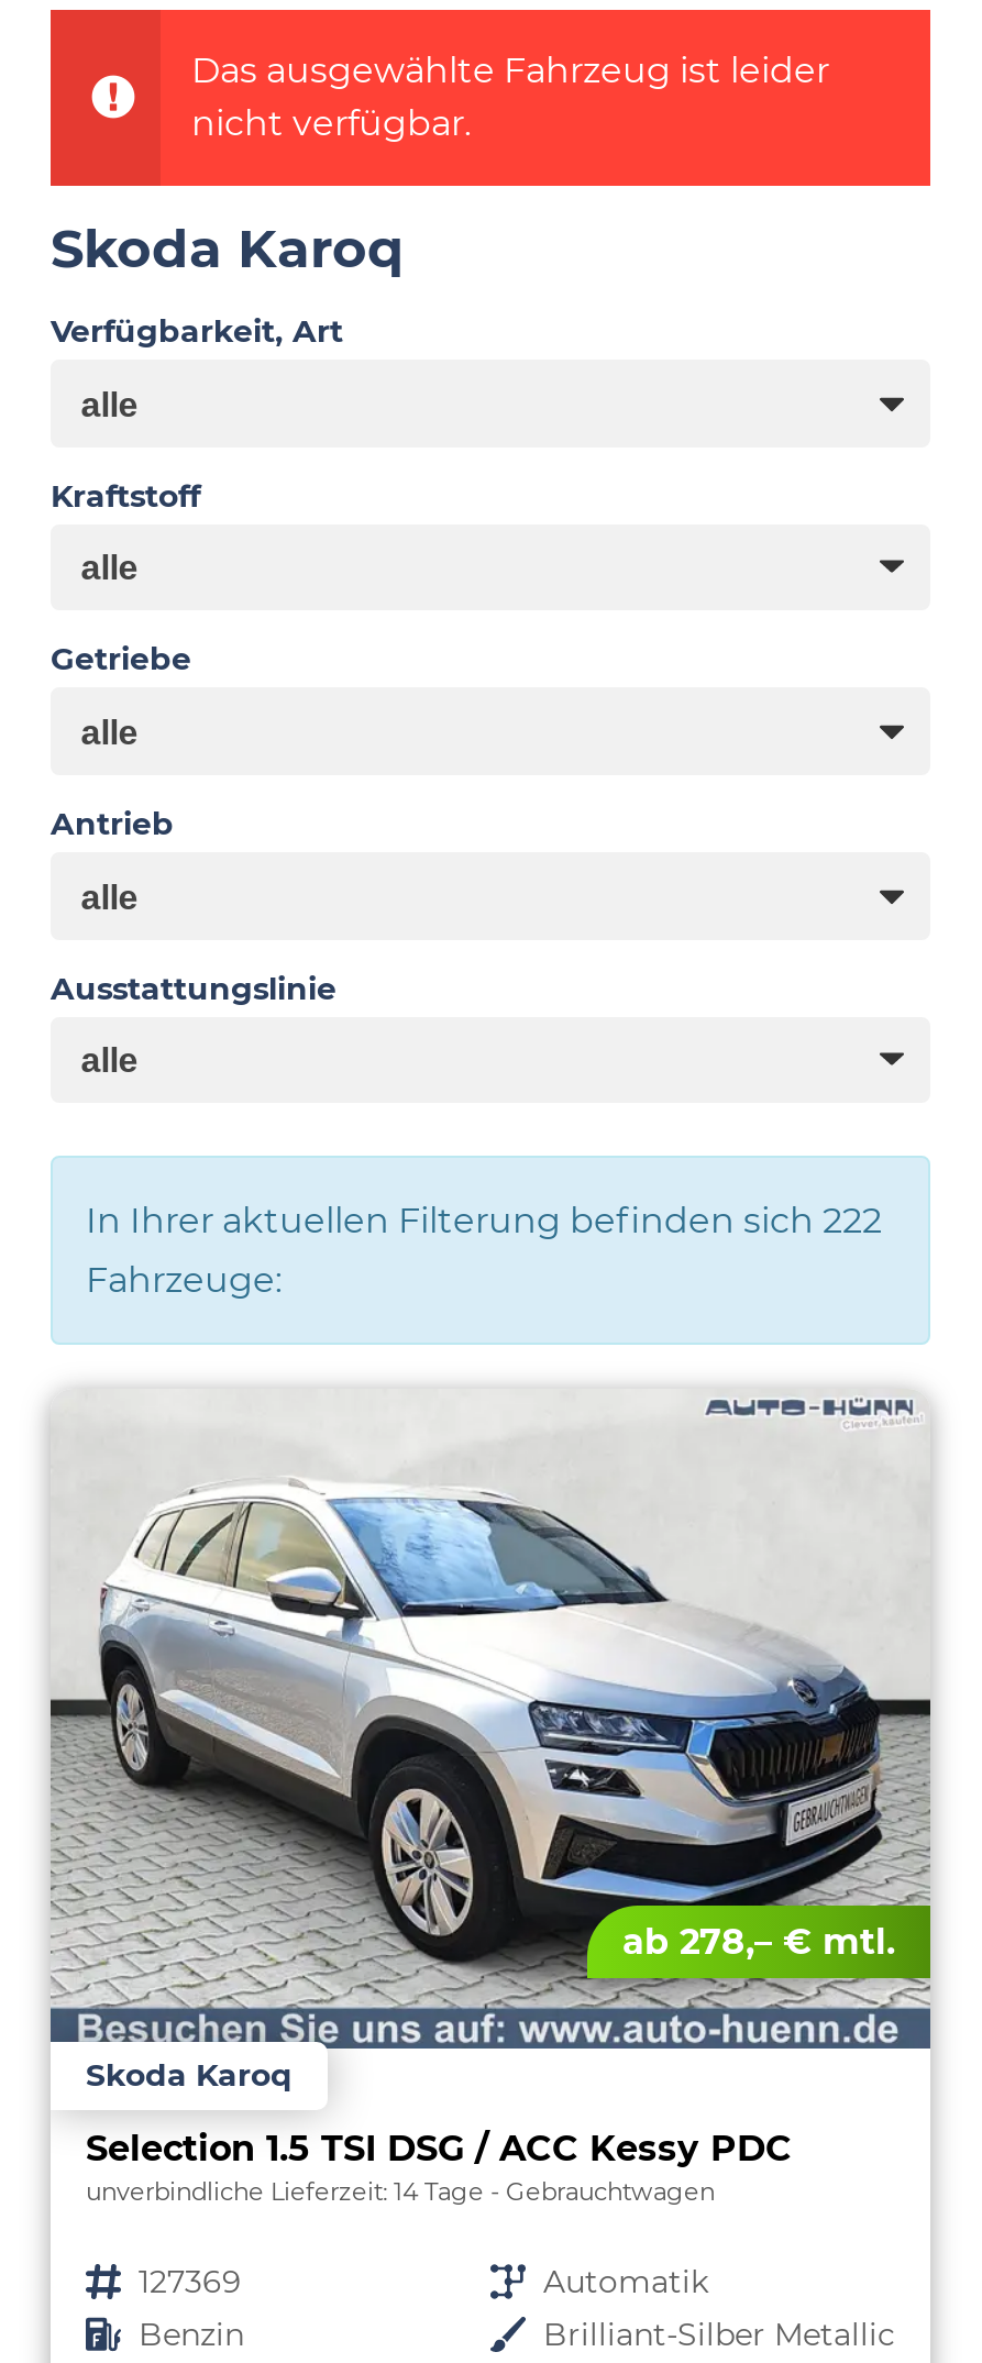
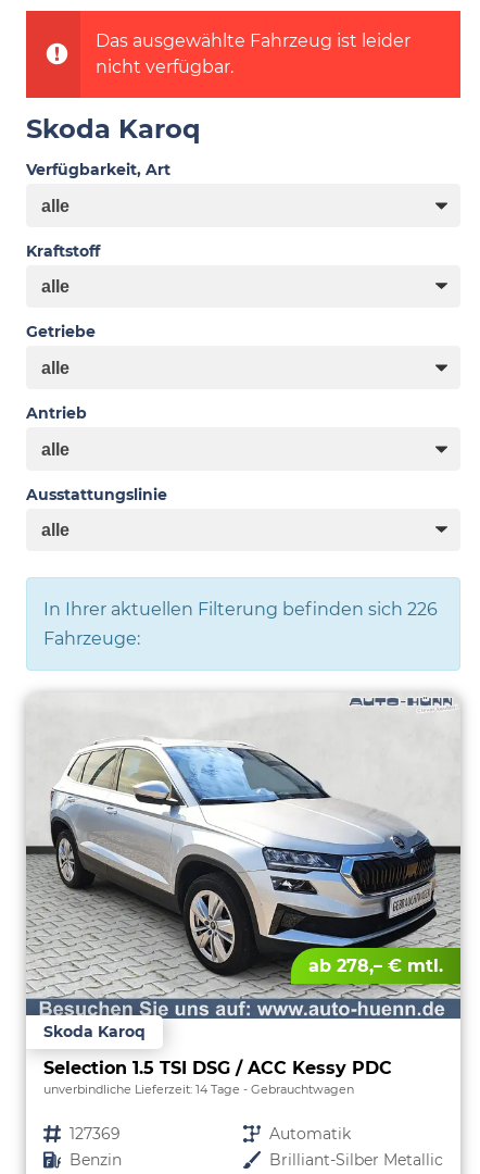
- In Ihrer aktuellen Filterung befinden sich 222
+ In Ihrer aktuellen Filterung befinden sich 226
